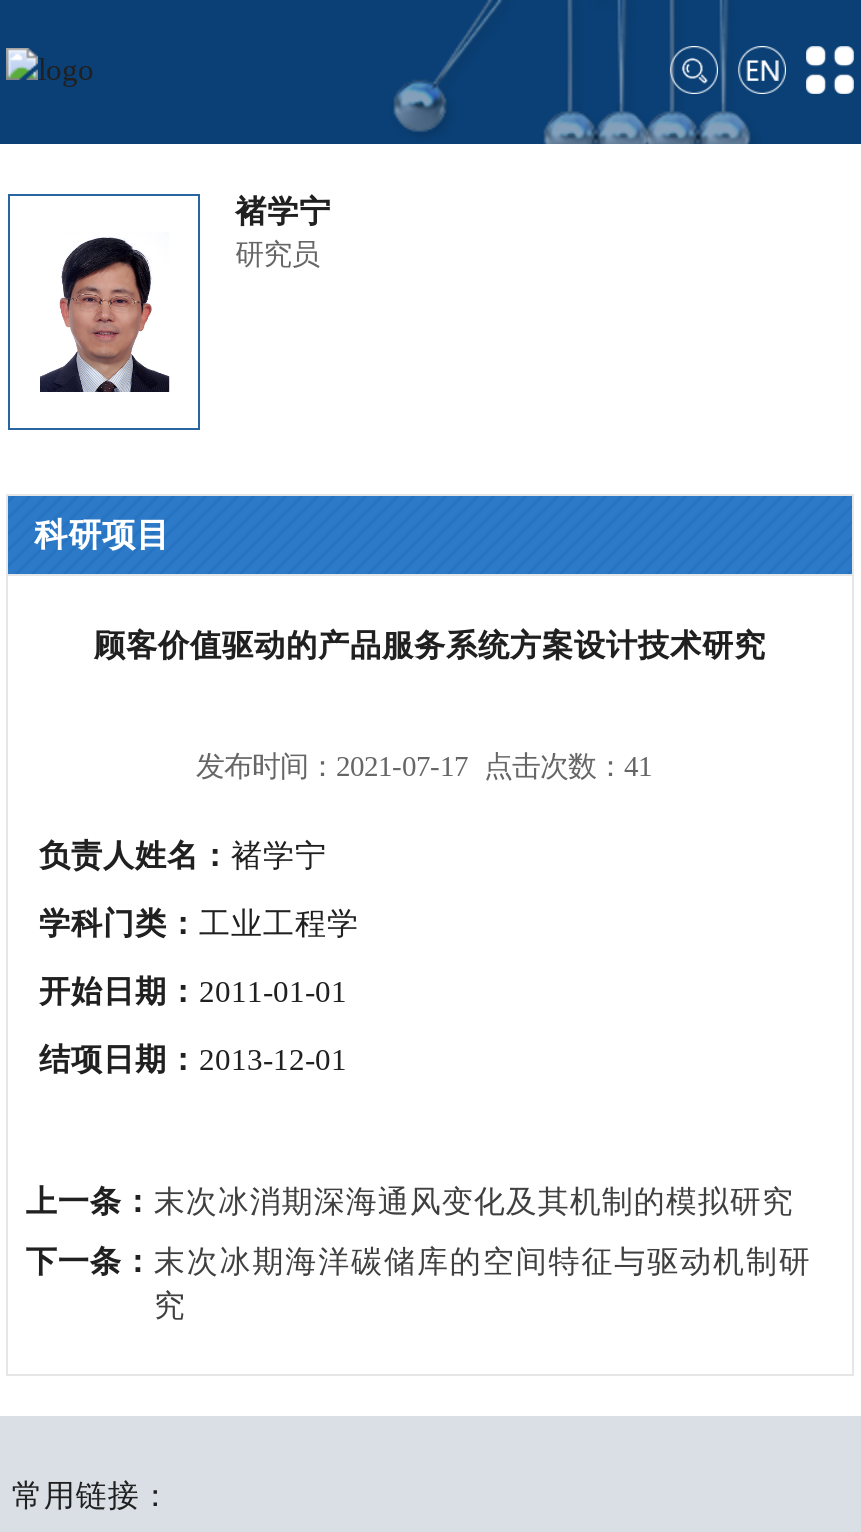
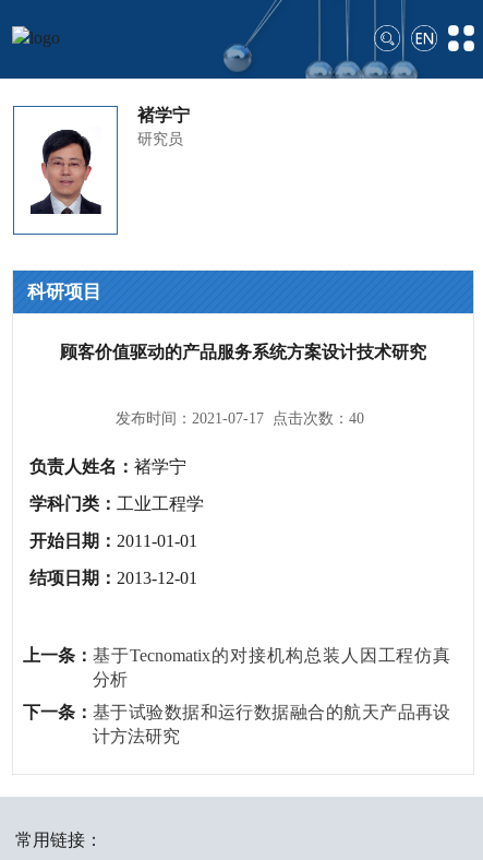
- 发布时间：2021-07-17 点击次数：41
+ 发布时间：2021-07-17 点击次数：40

- 上一条：末次冰消期深海通风变化及其机制的模拟研究
+ 上一条：基于Tecnomatix的对接机构总装人因工程仿真
+ 分析

- 下一条：末次冰期海洋碳储库的空间特征与驱动机制研
- 究
+ 下一条：基于试验数据和运行数据融合的航天产品再设
+ 计方法研究
